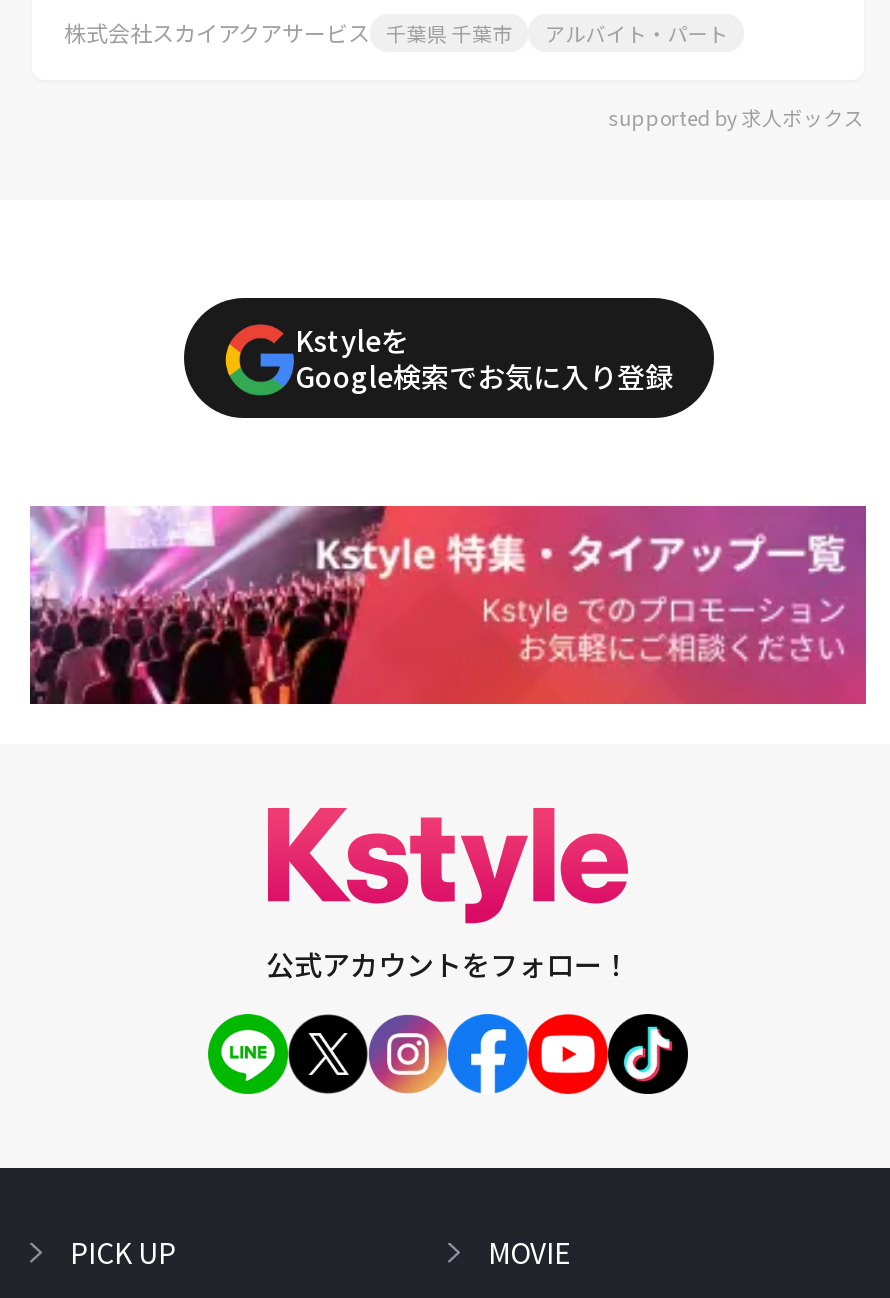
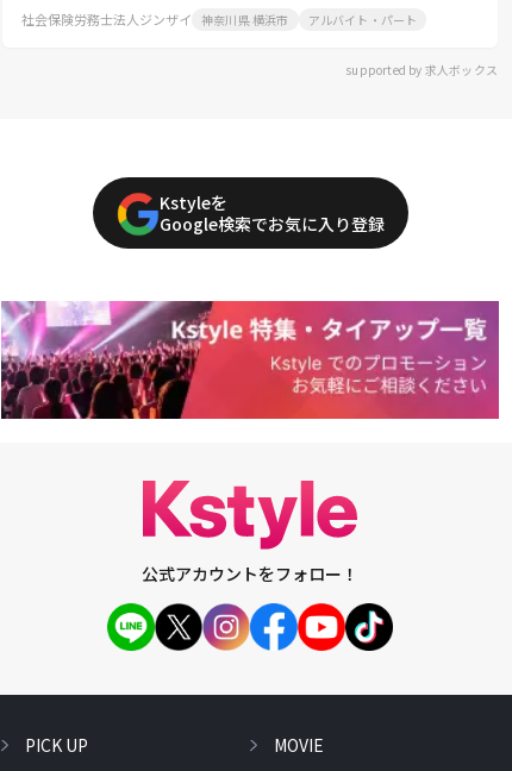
- 株式会社スカイアクアサービス 千葉県 千葉市
+ 社会保険労務士法人ジンザイ 神奈川県 横浜市
